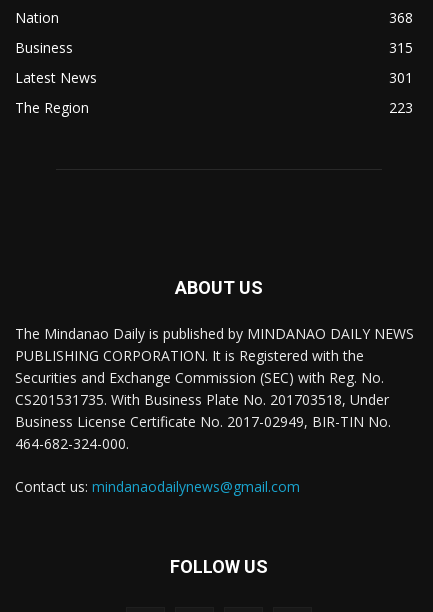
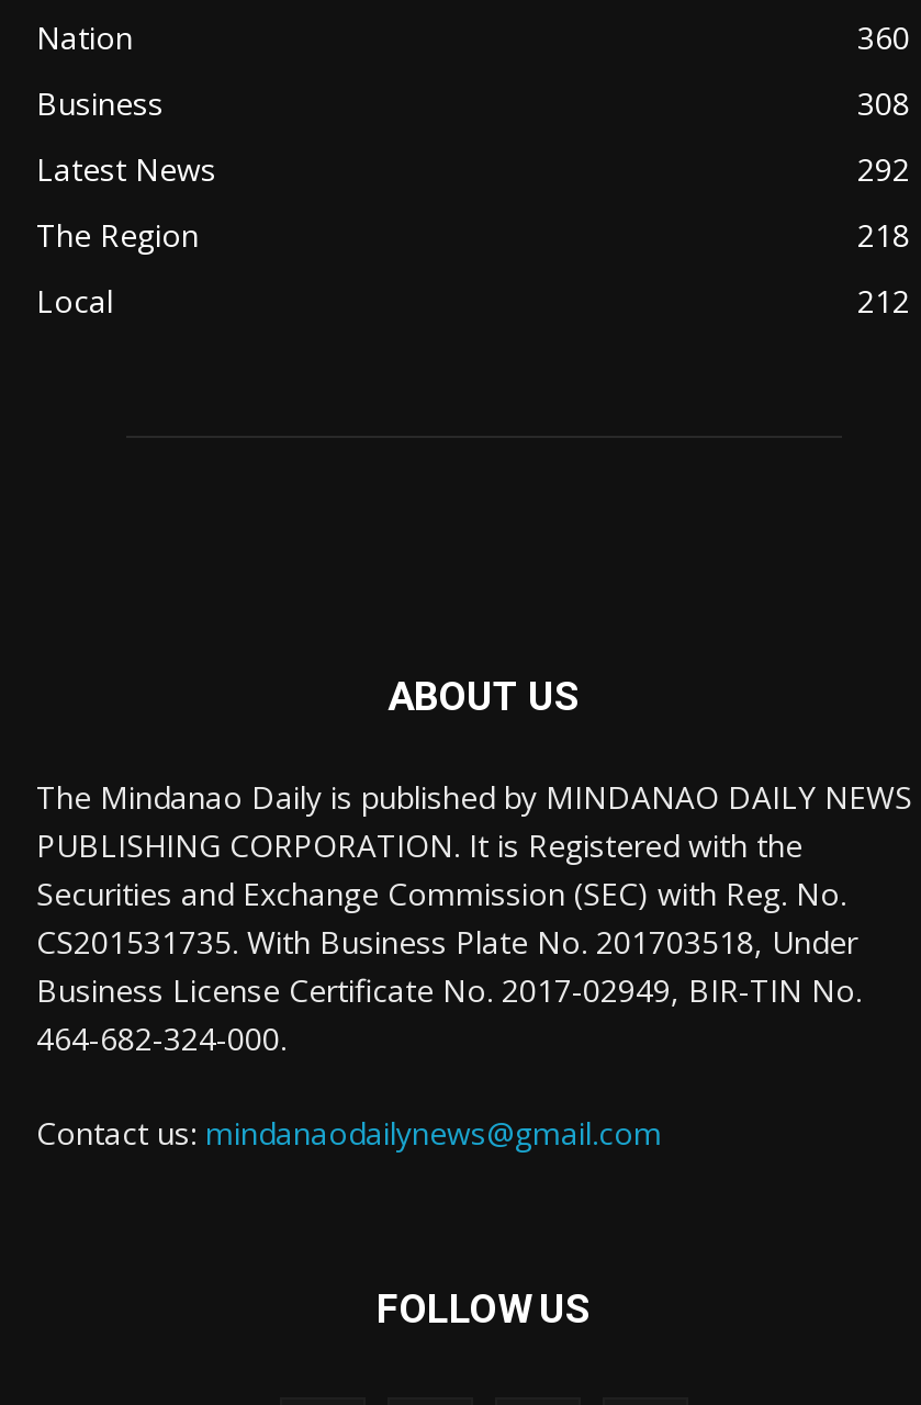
- 368
+ 360

- 315
+ 308

- 301
+ 292

- 223
+ 218
+ Local
+ 212
